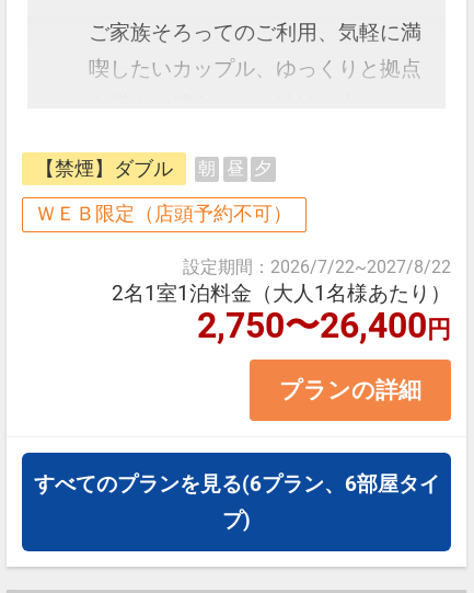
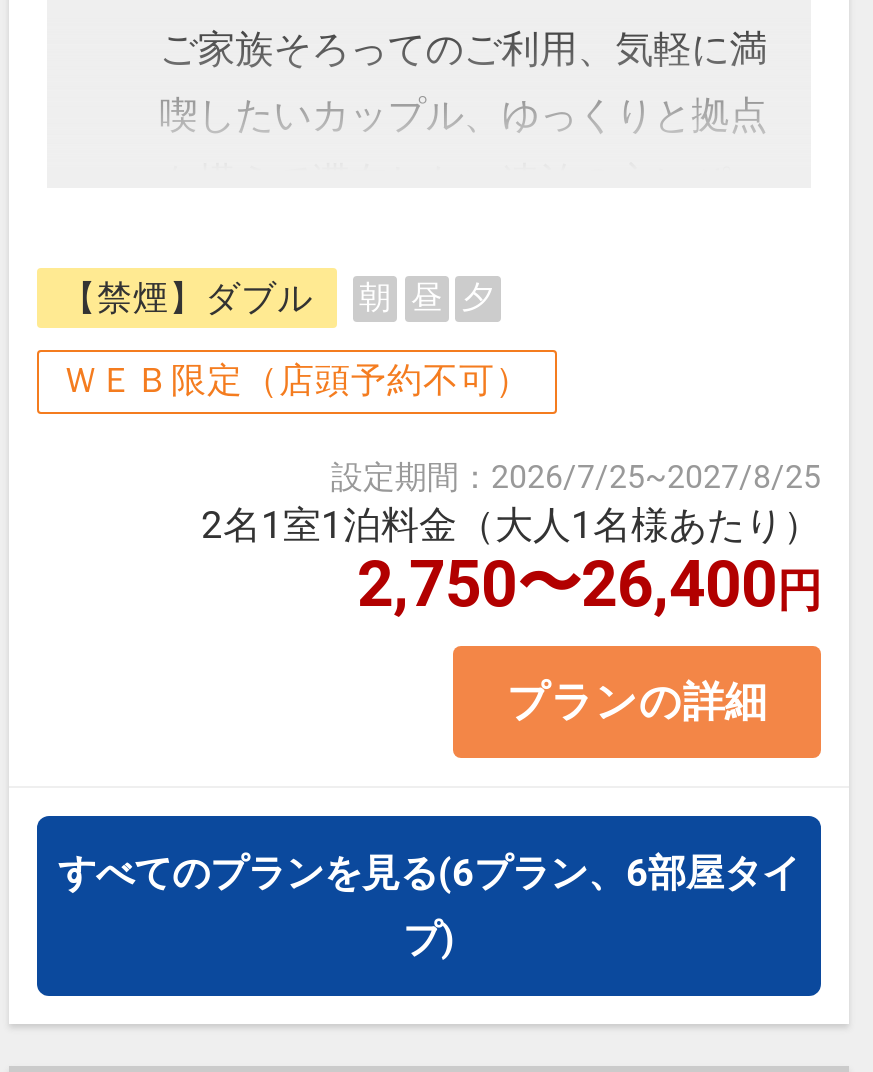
- 設定期間：2026/7/22~2027/8/22
+ 設定期間：2026/7/25~2027/8/25
